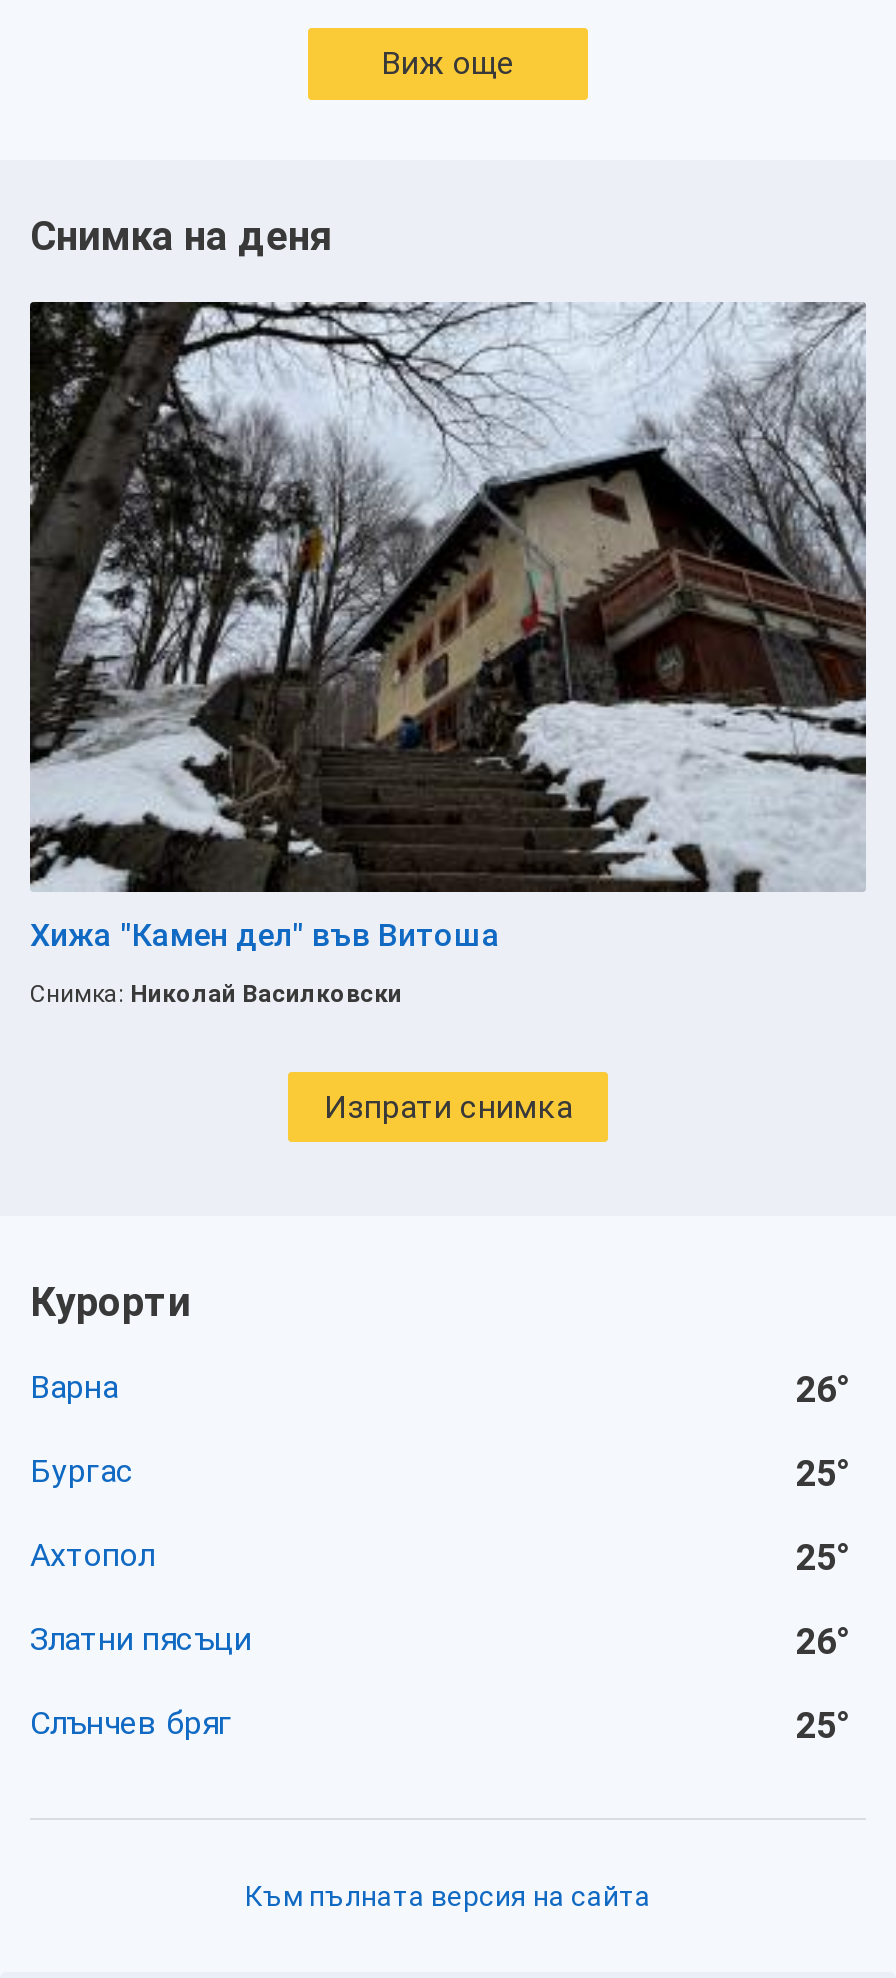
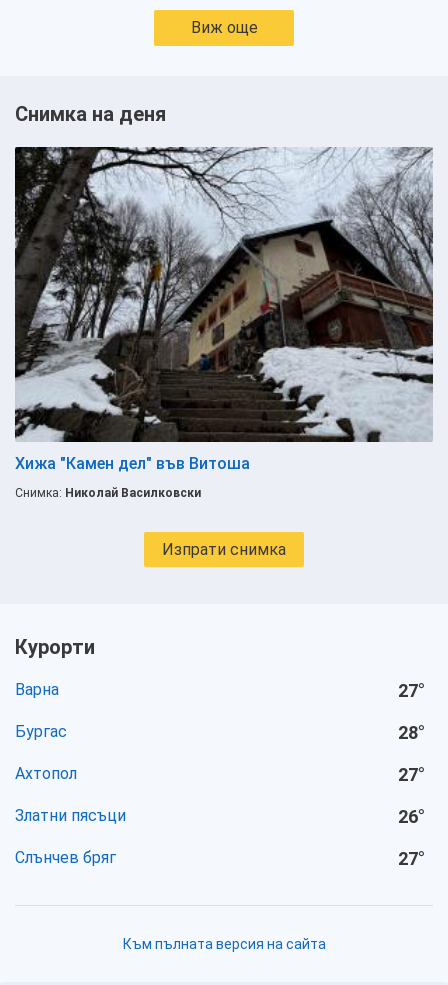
- 26°
+ 27°

- 25°
+ 28°

- 25°
+ 27°

- 25°
+ 27°
